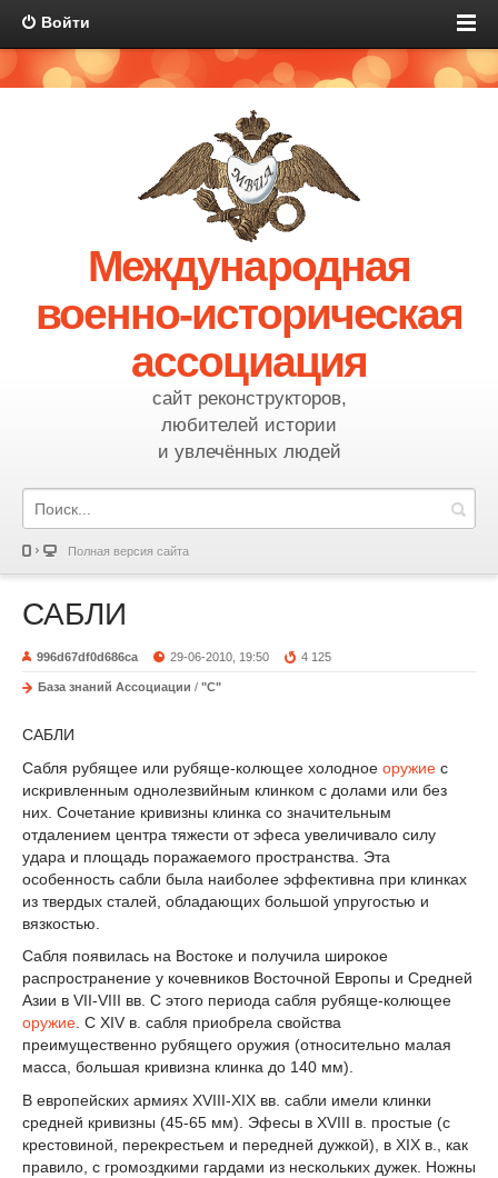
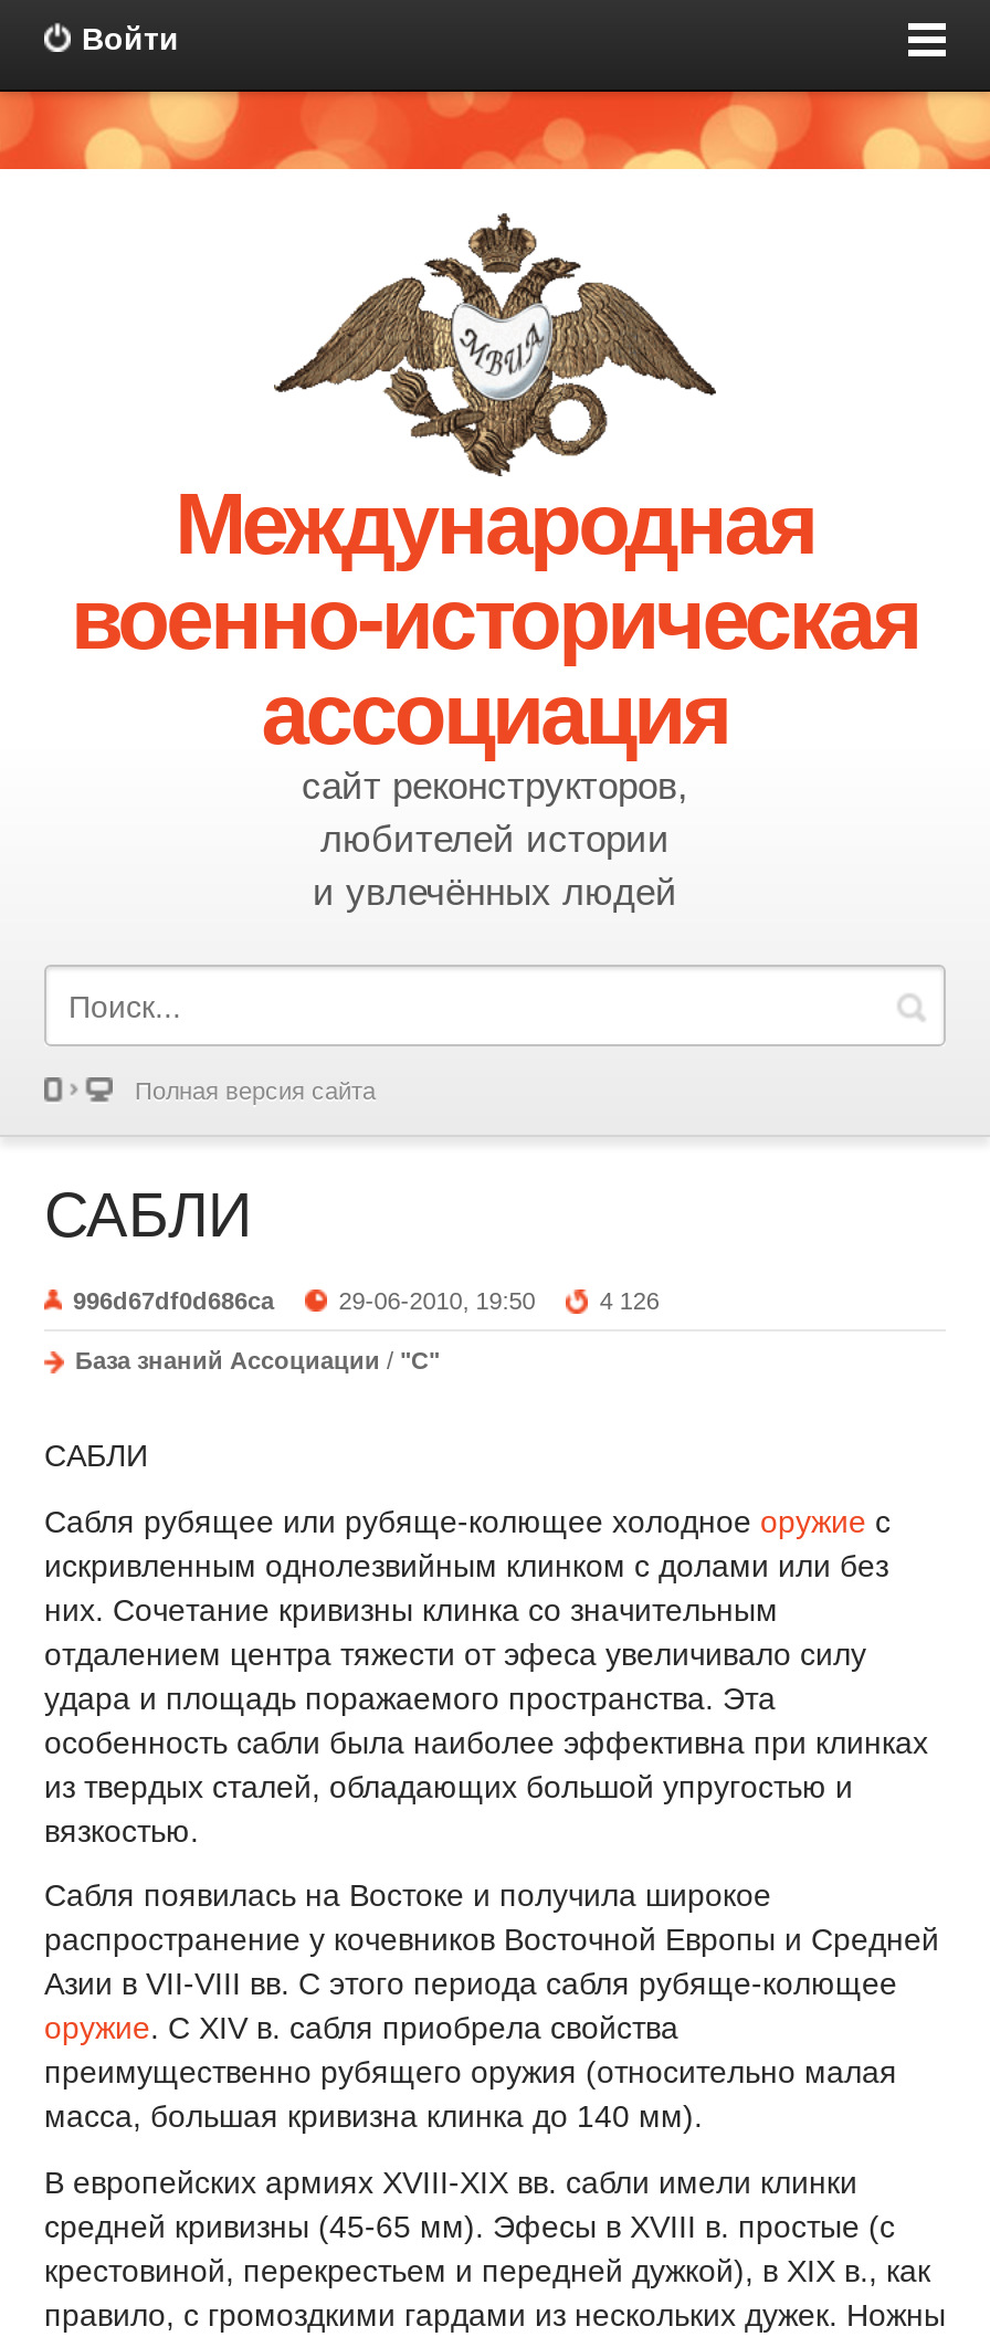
- 4 125
+ 4 126
